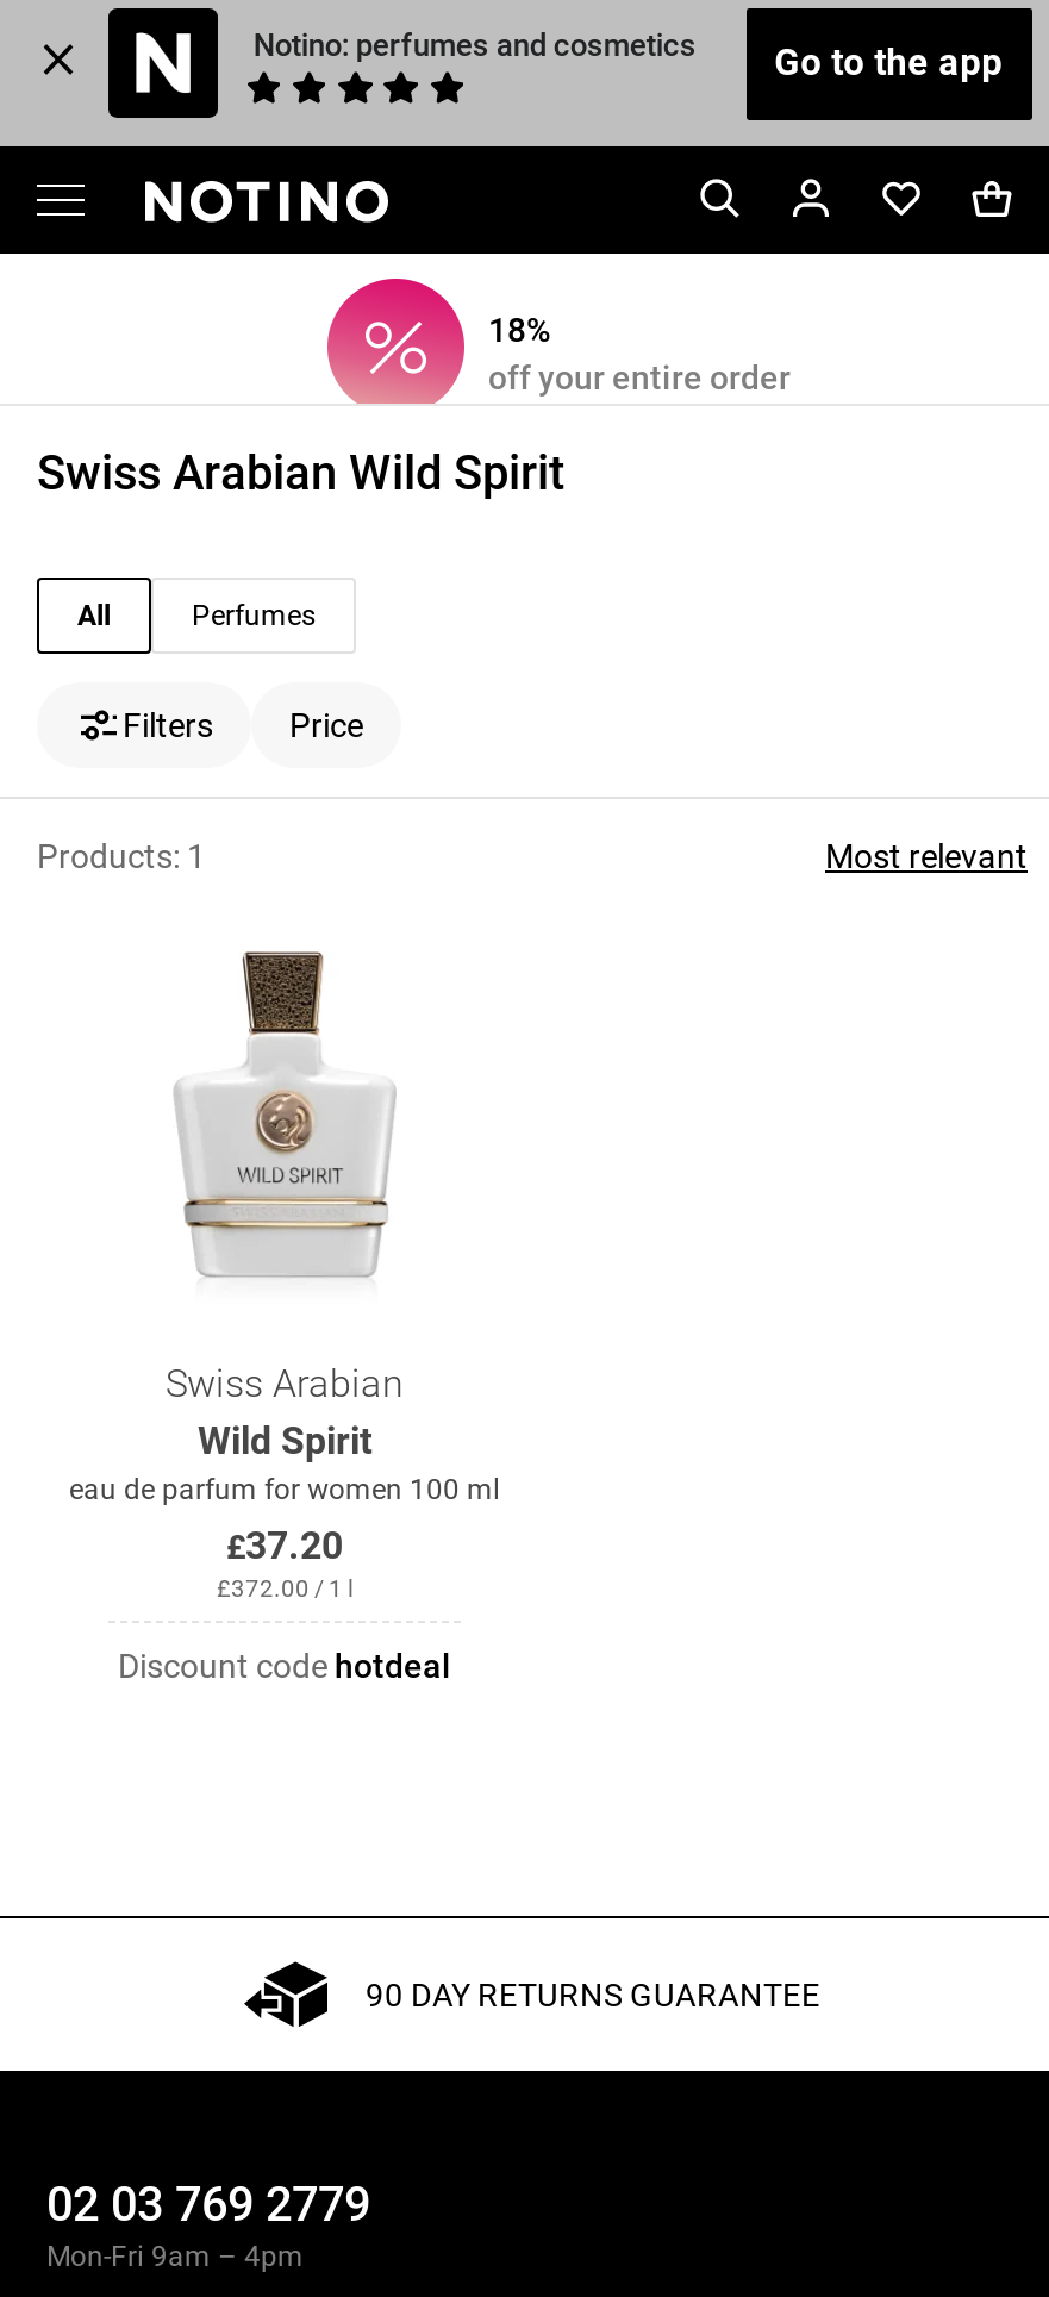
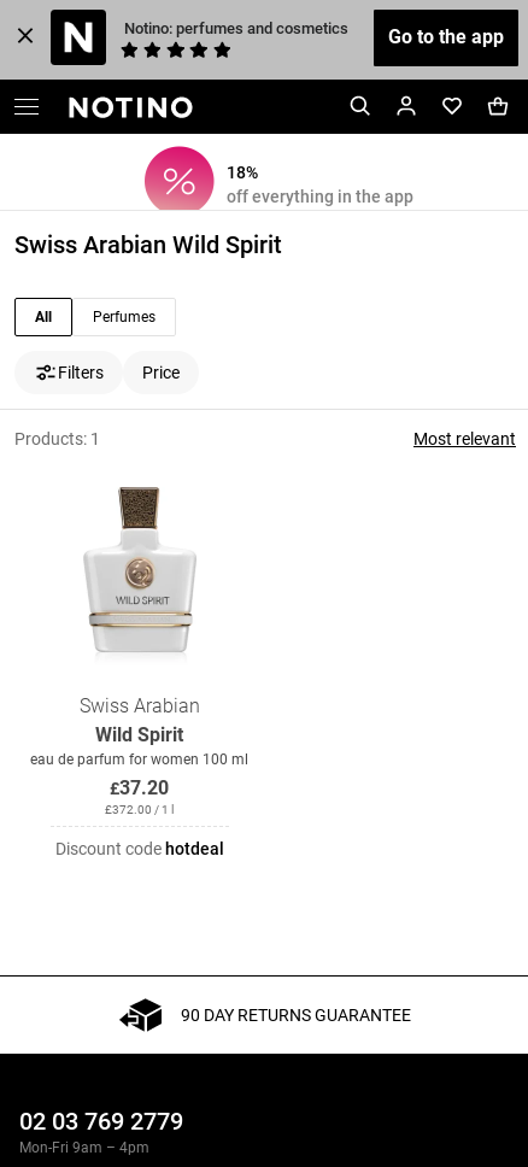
- [image]
- off your entire order
+ [image]
+ off everything in the app
